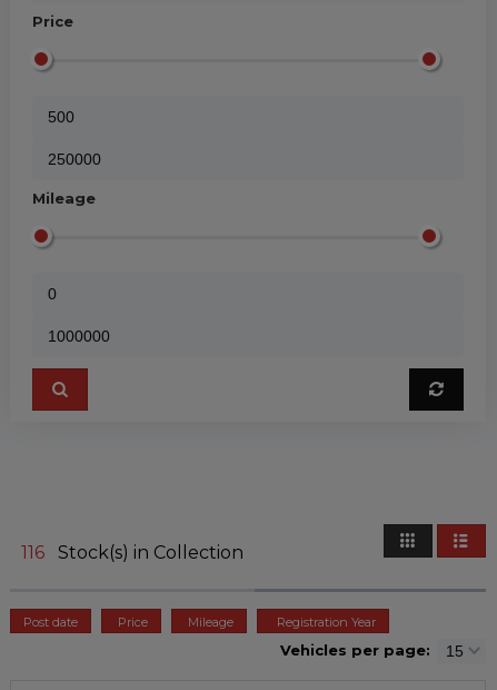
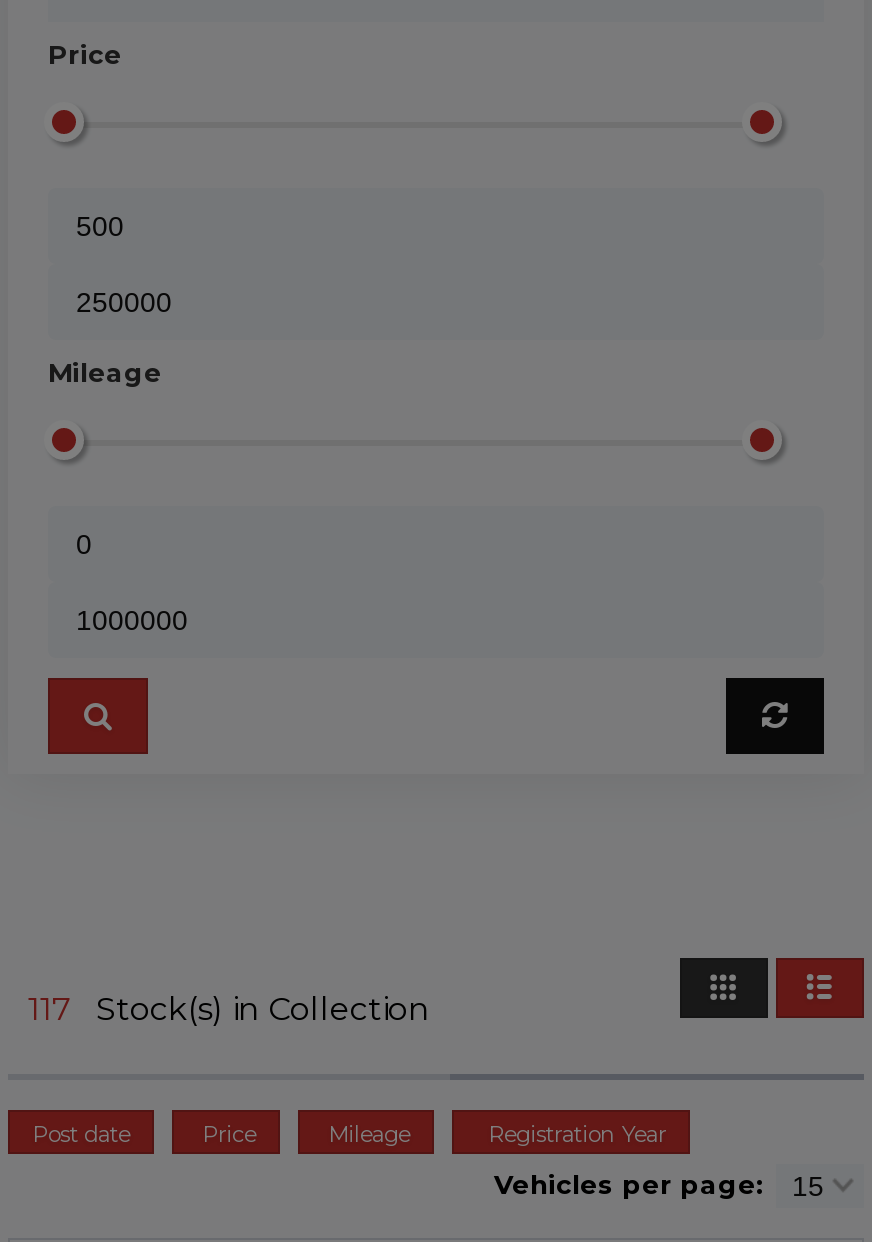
- 116 Stock(s) in Collection
+ 117 Stock(s) in Collection
